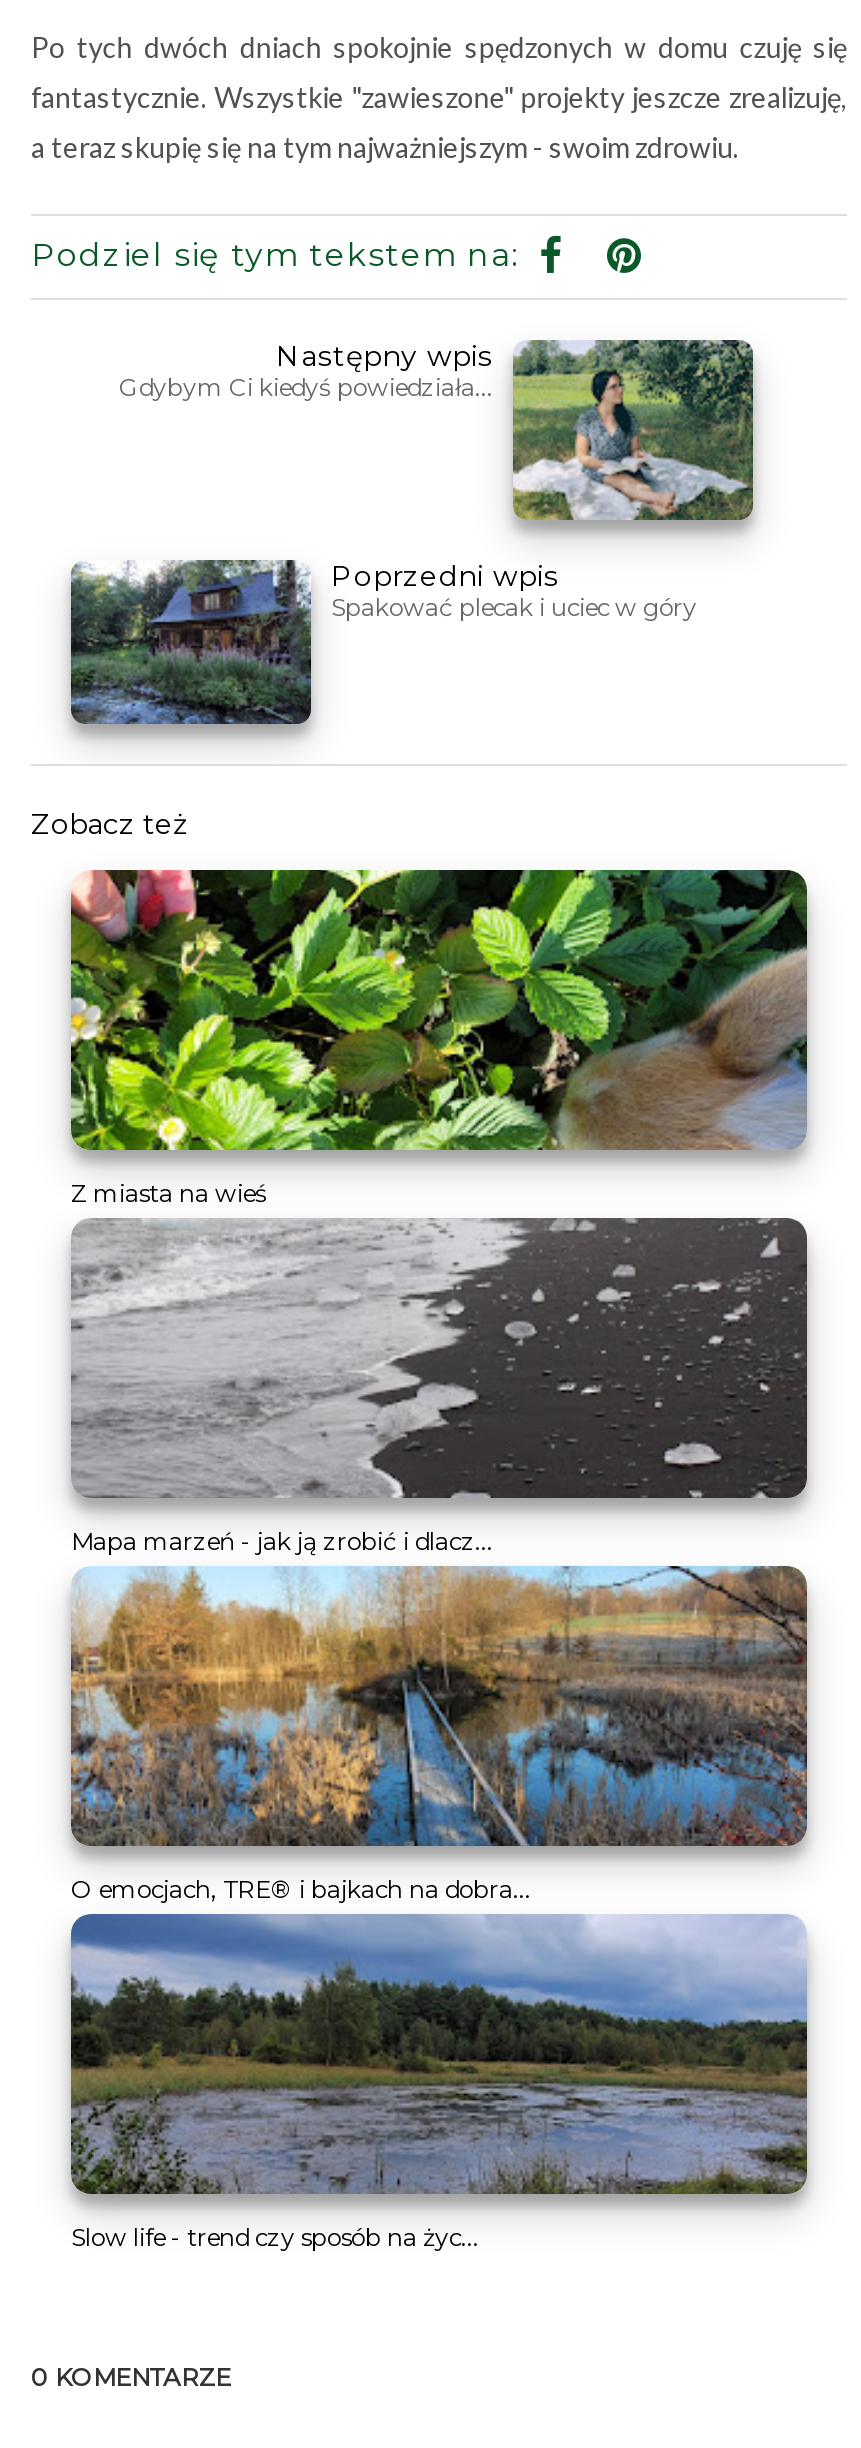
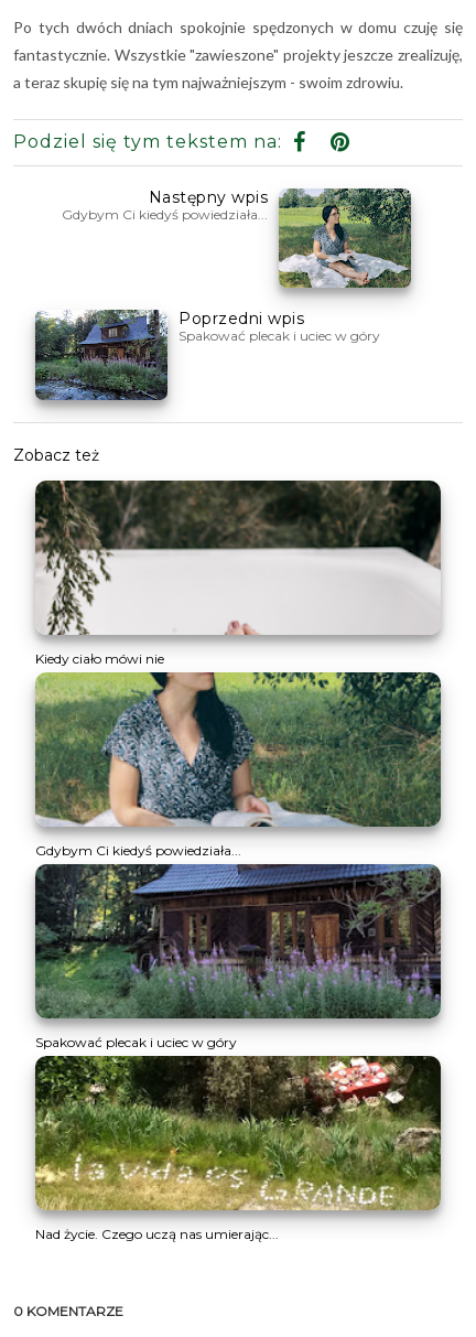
- [image]
- Z miasta na wieś
+ [image]
+ Kiedy ciało mówi nie

- [image]
- Mapa marzeń - jak ją zrobić i dlacz...
+ [image]
+ Gdybym Ci kiedyś powiedziała...

- [image]
- O emocjach, TRE® i bajkach na dobra...
+ [image]
+ Spakować plecak i uciec w góry

- [image]
- Slow life - trend czy sposób na życ...
+ [image]
+ Nad życie. Czego uczą nas umierając...
